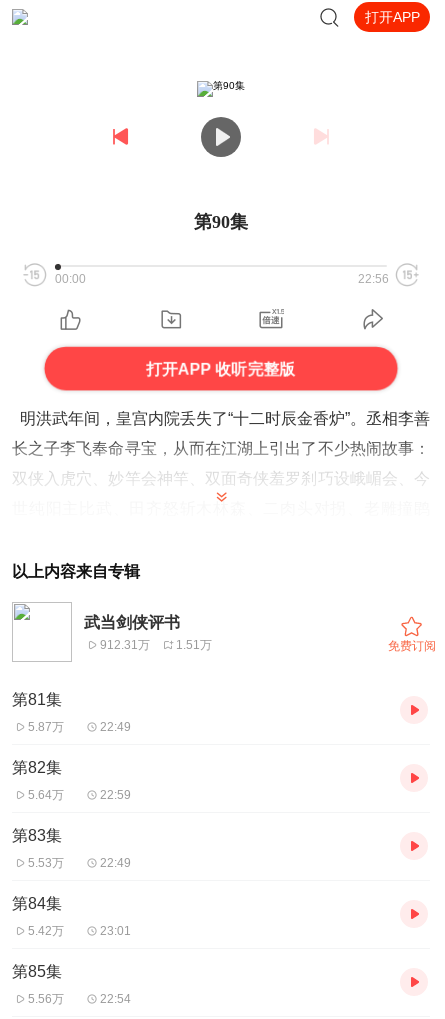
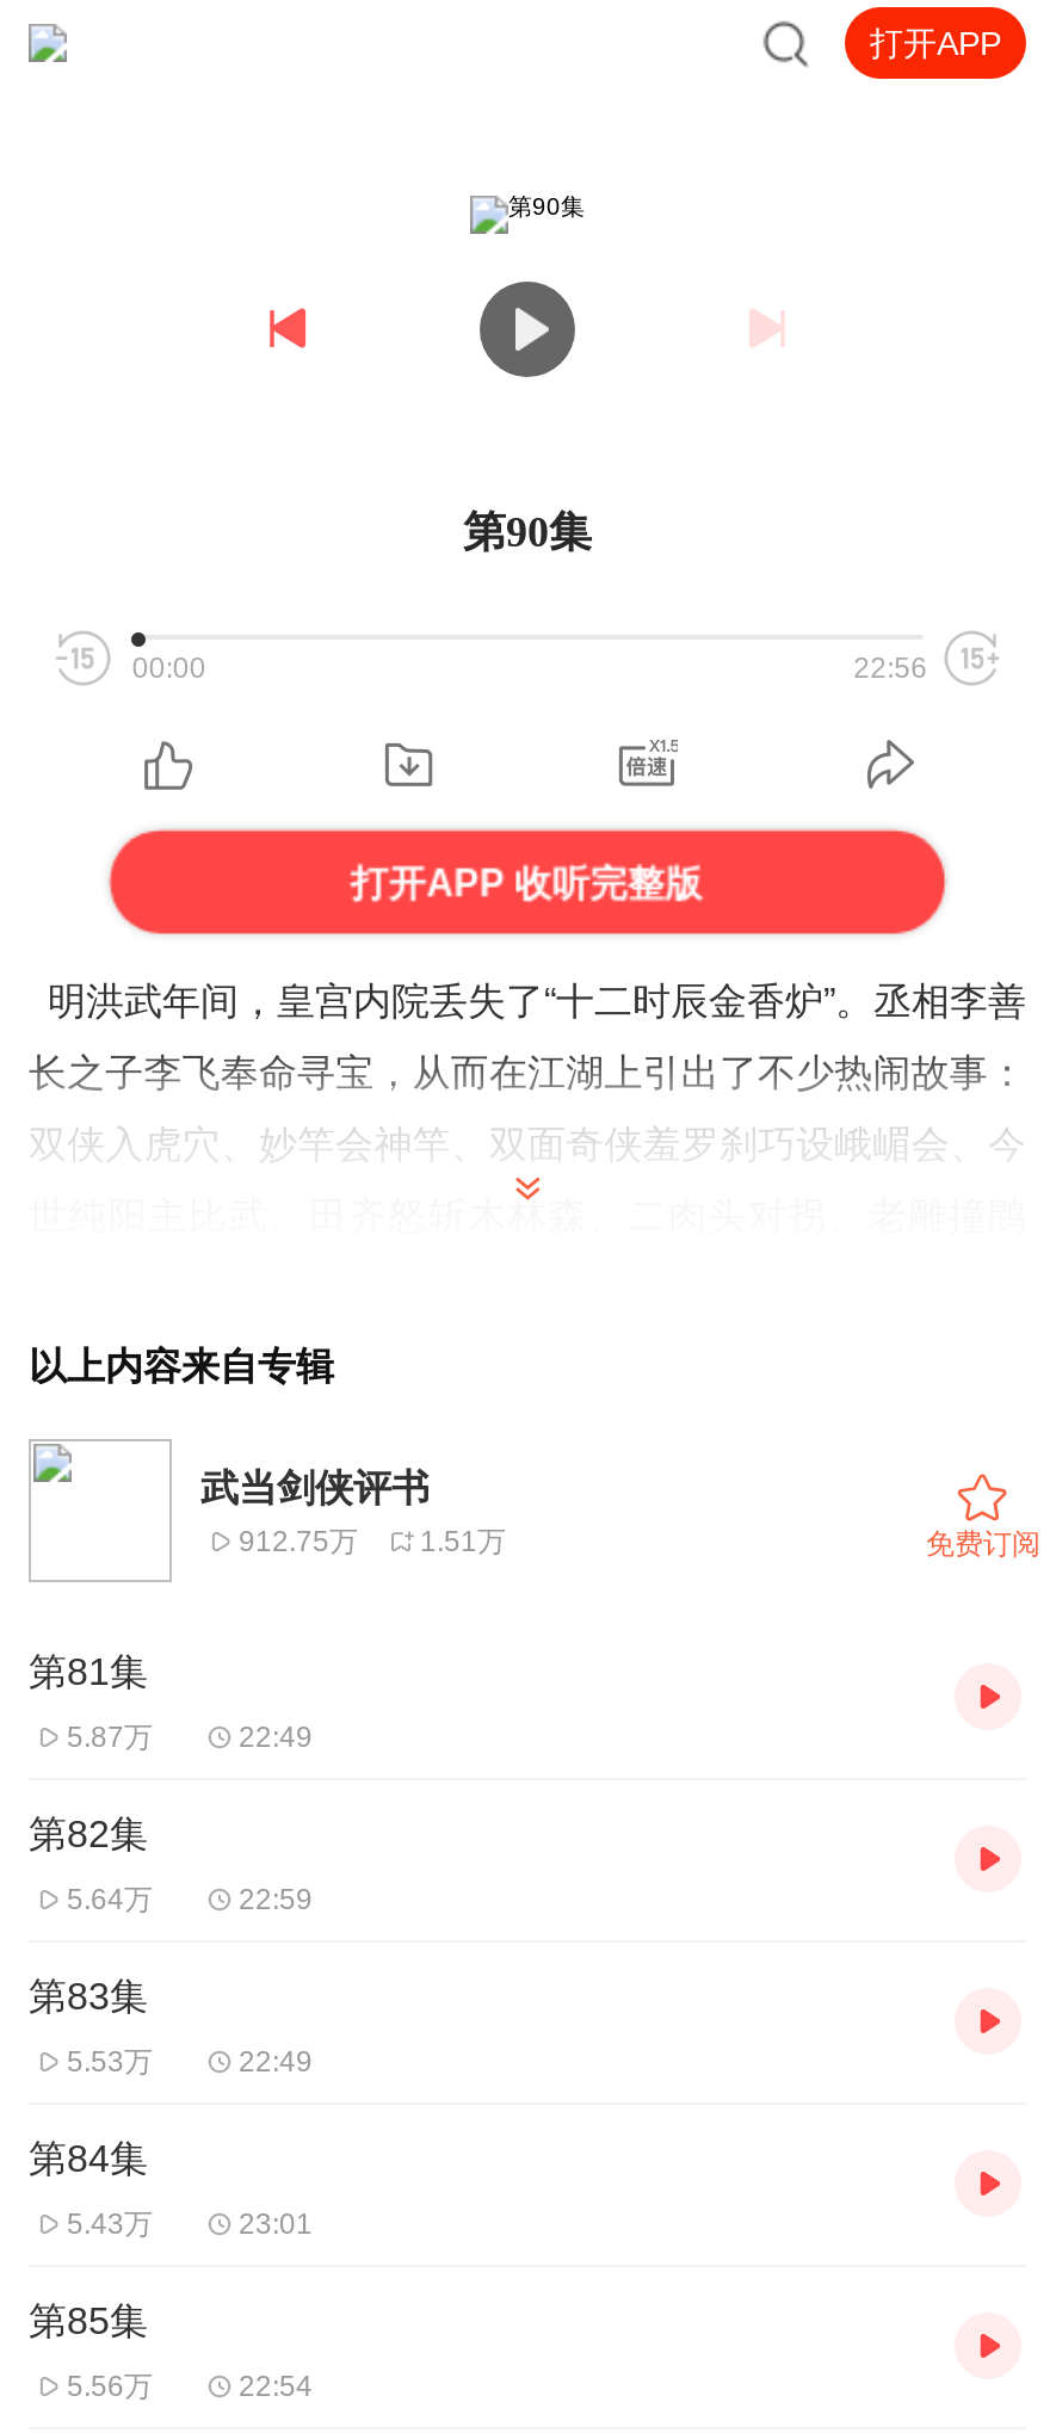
- 912.31万 1.51万
+ 912.75万 1.51万

- 5.42万
+ 5.43万
